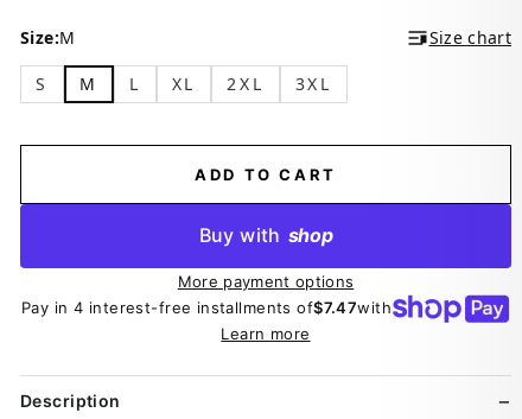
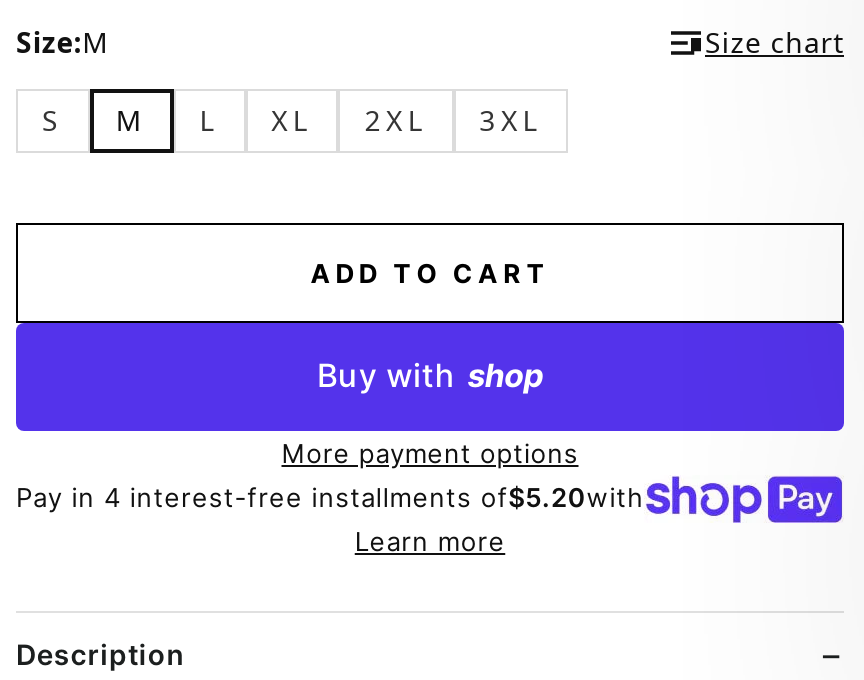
- Pay in 4 interest-free installments of$7.47with
+ Pay in 4 interest-free installments of$5.20with
